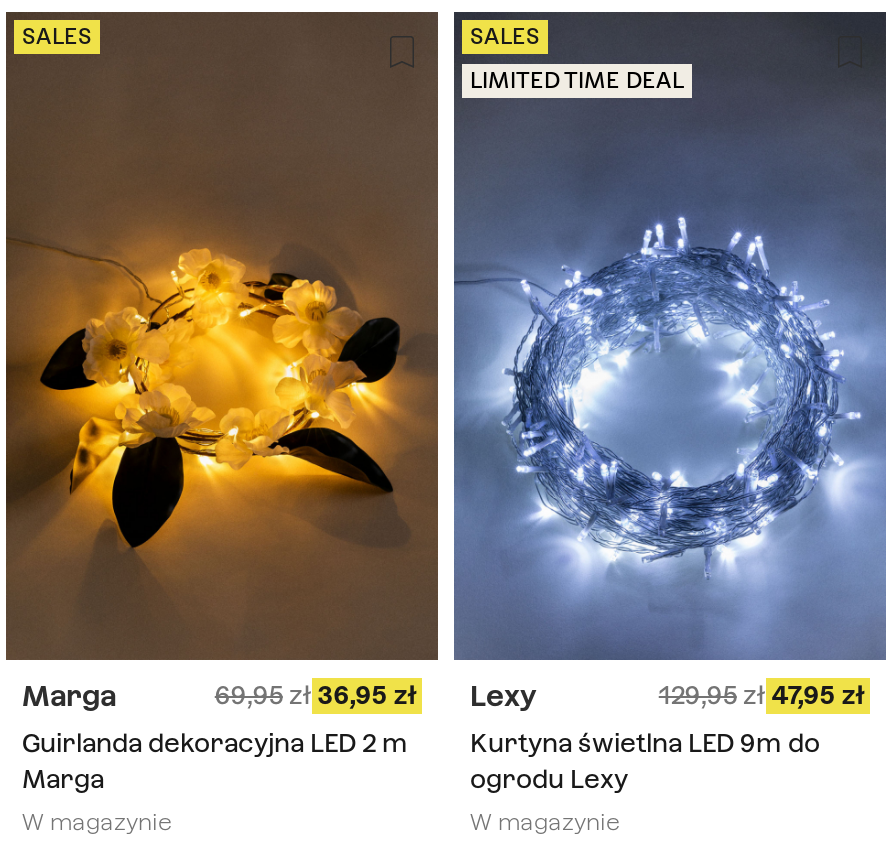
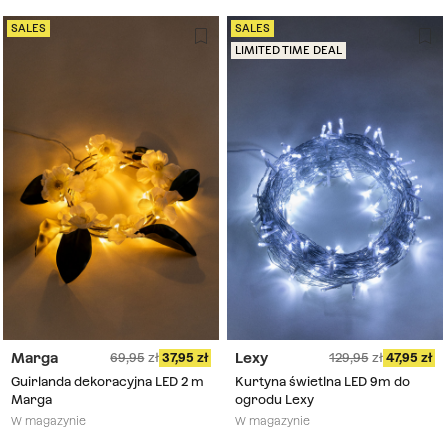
- 69,95 36,95
+ 69,95 37,95
